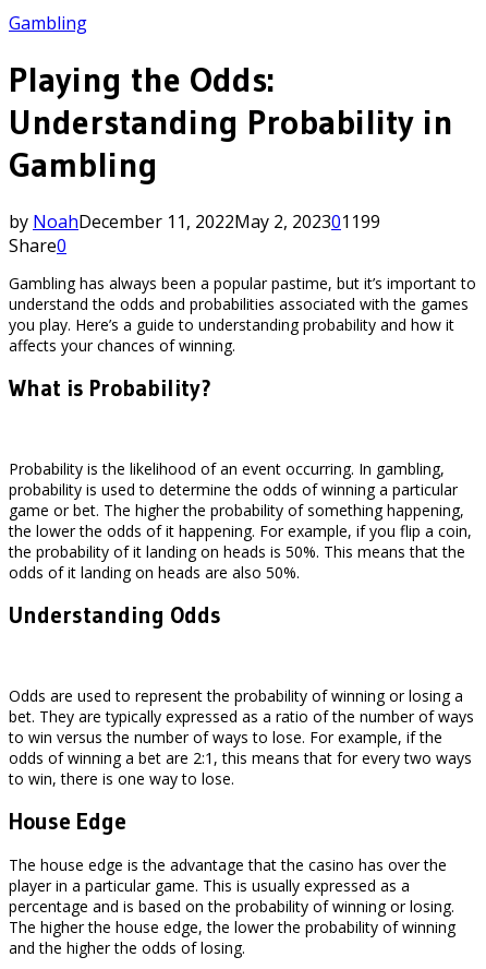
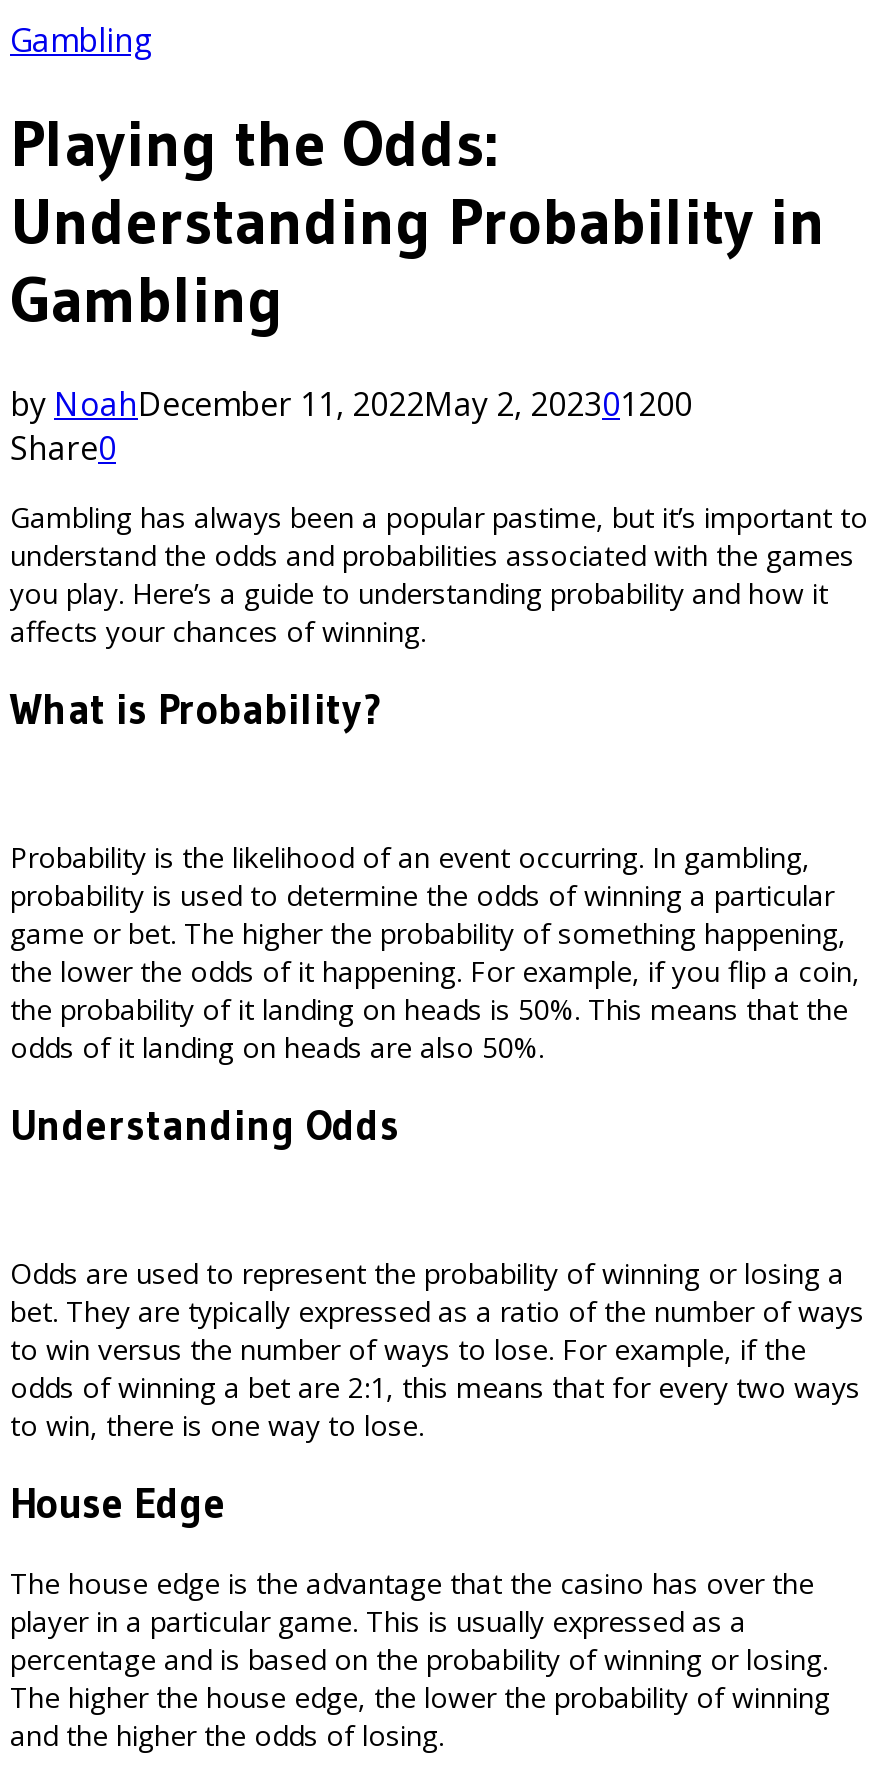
- by NoahDecember 11, 2022May 2, 202301199
+ by NoahDecember 11, 2022May 2, 202301200
